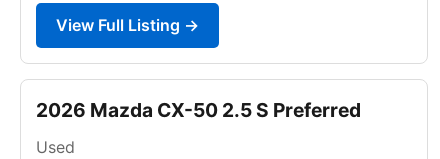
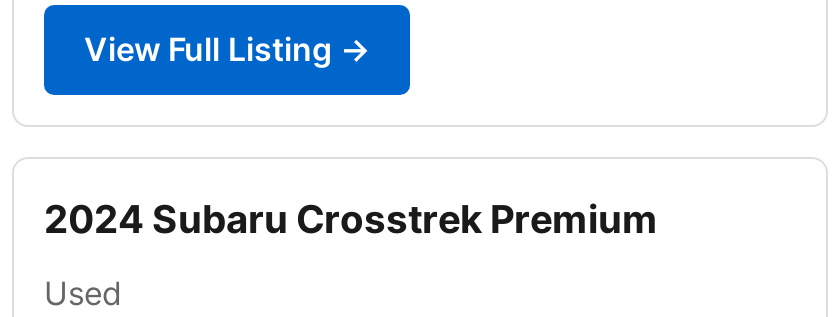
- 2026 Mazda CX-50 2.5 S Preferred
+ 2024 Subaru Crosstrek Premium
